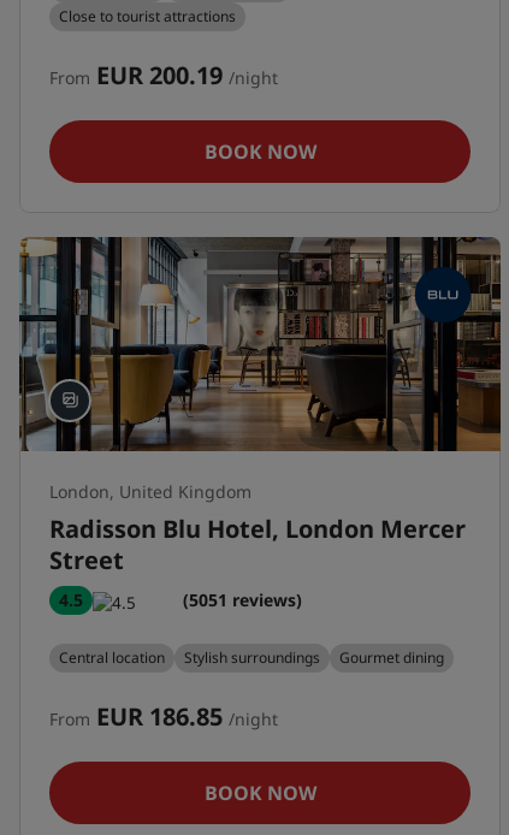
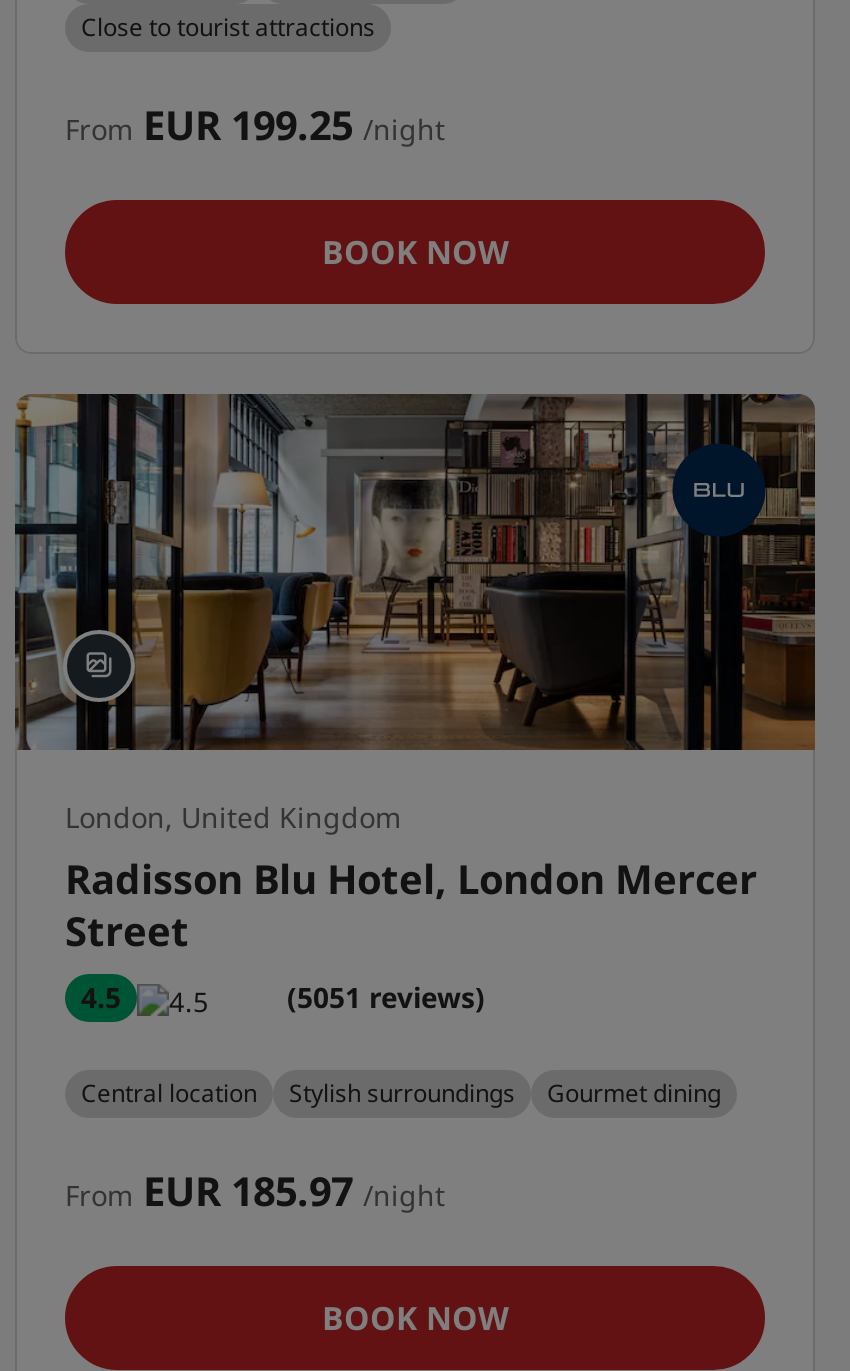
- From EUR 200.19 /night
+ From EUR 199.25 /night

- From EUR 186.85 /night
+ From EUR 185.97 /night
